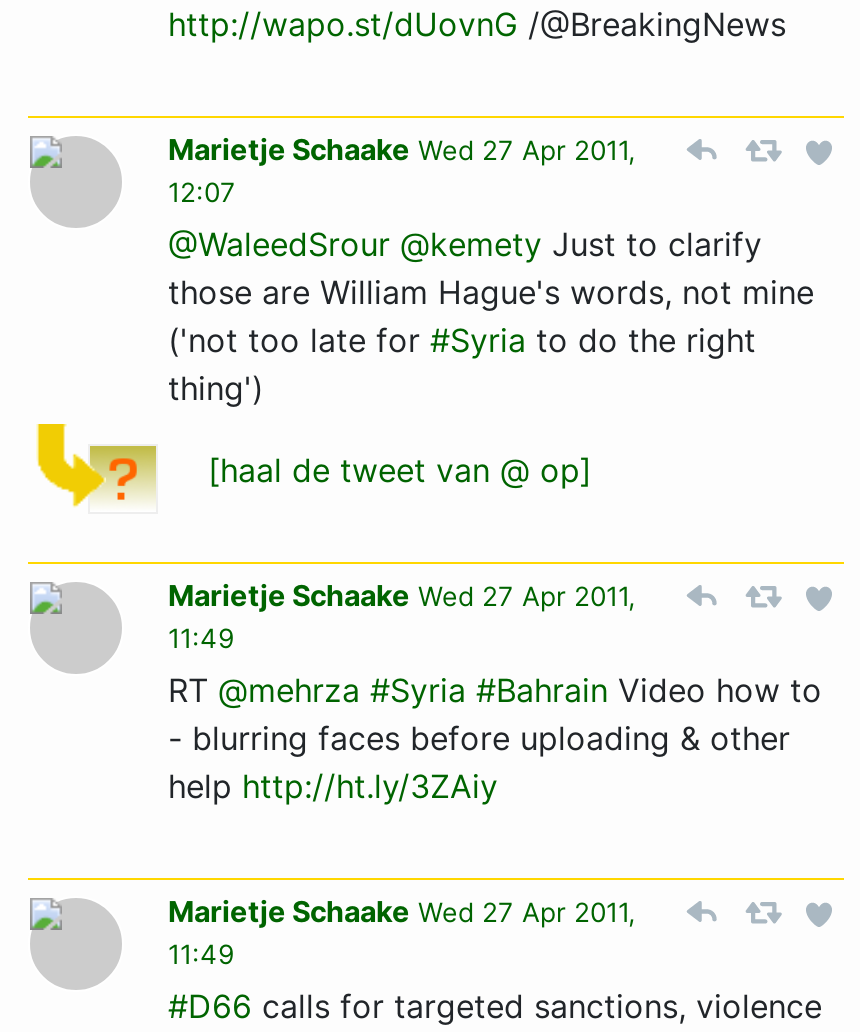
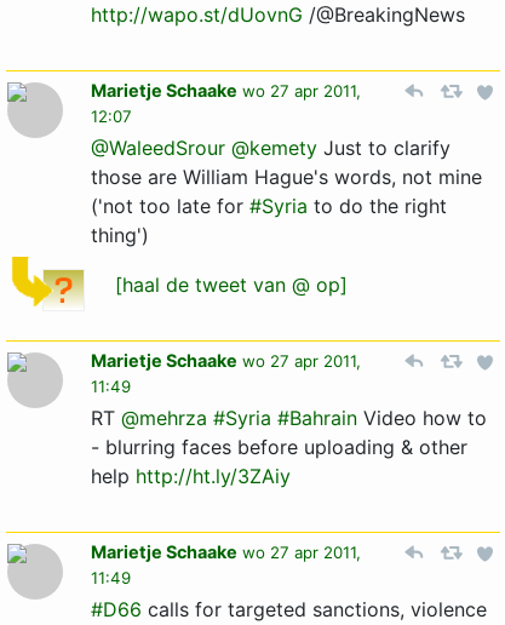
- Marietje Schaake Wed 27 Apr 2011,
+ Marietje Schaake wo 27 apr 2011,

- Marietje Schaake Wed 27 Apr 2011,
+ Marietje Schaake wo 27 apr 2011,

- Marietje Schaake Wed 27 Apr 2011,
+ Marietje Schaake wo 27 apr 2011,
